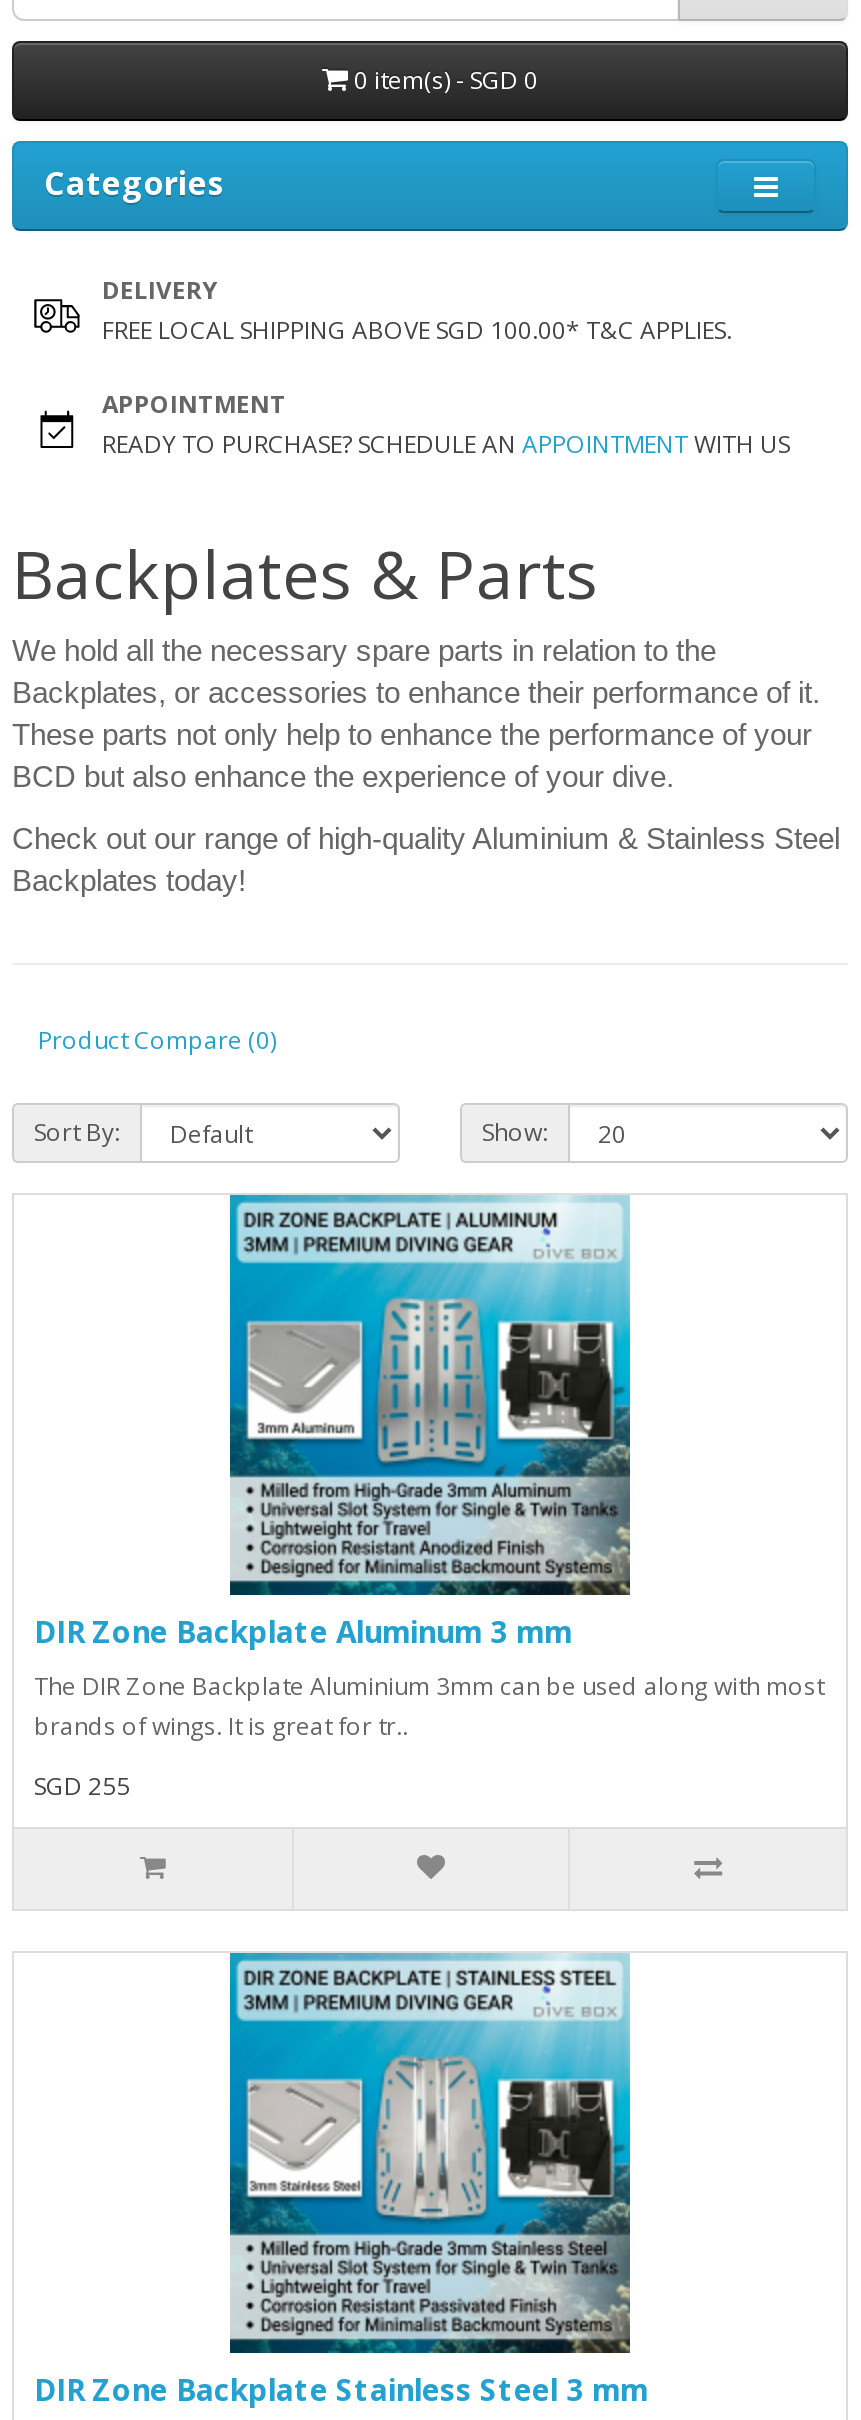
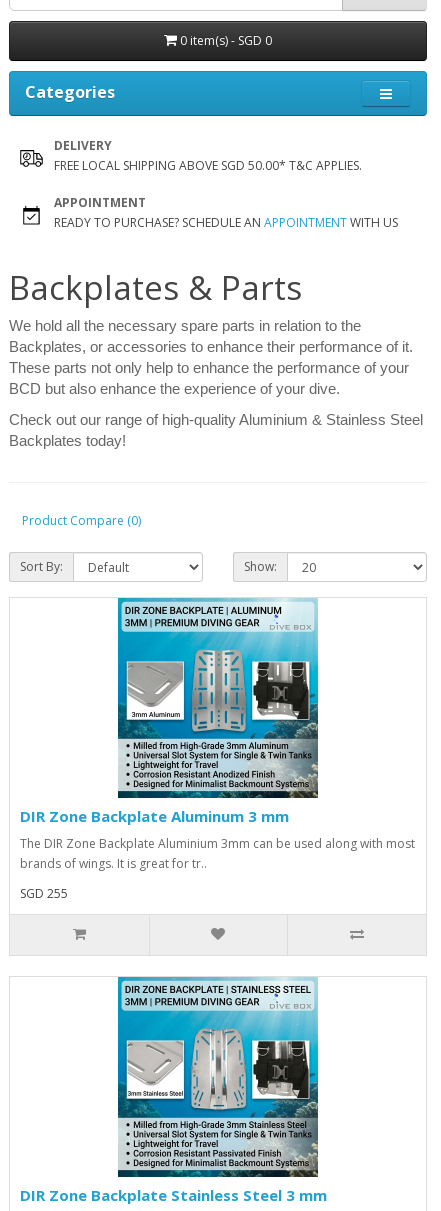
- FREE LOCAL SHIPPING ABOVE SGD 100.00* T&C APPLIES.
+ FREE LOCAL SHIPPING ABOVE SGD 50.00* T&C APPLIES.
